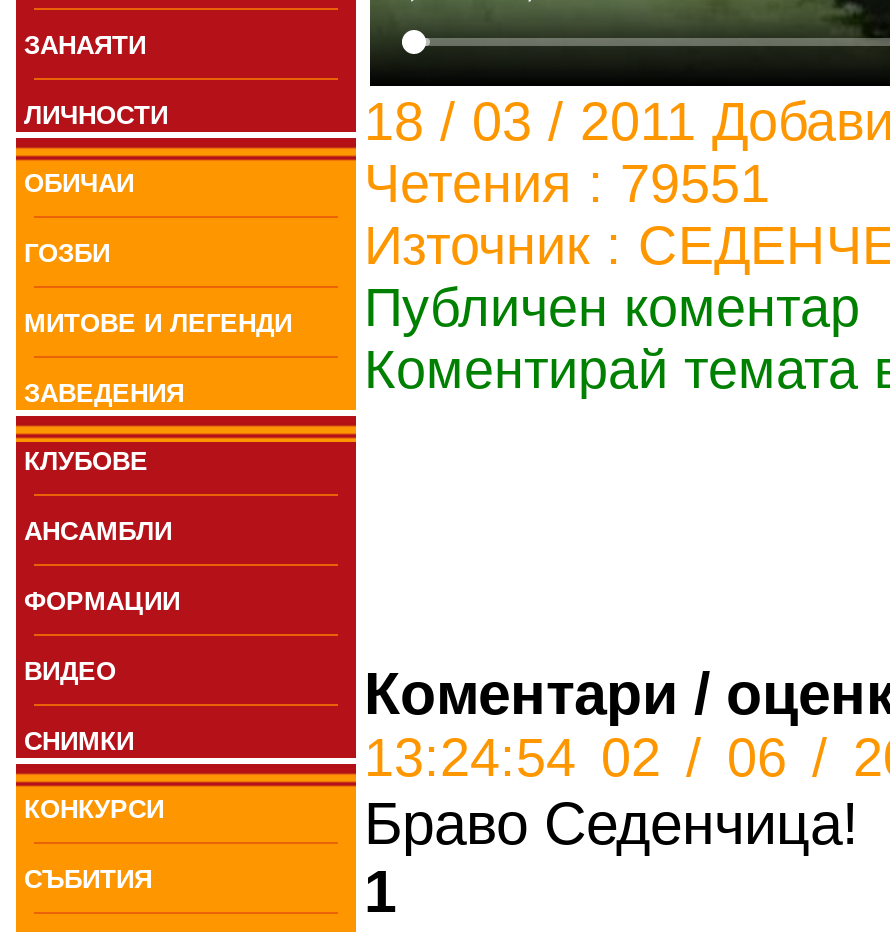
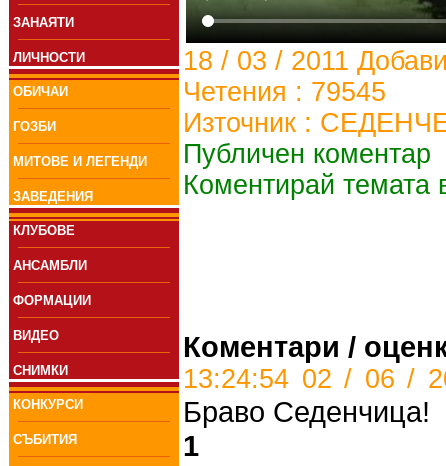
- Четения : 79551
+ Четения : 79545
